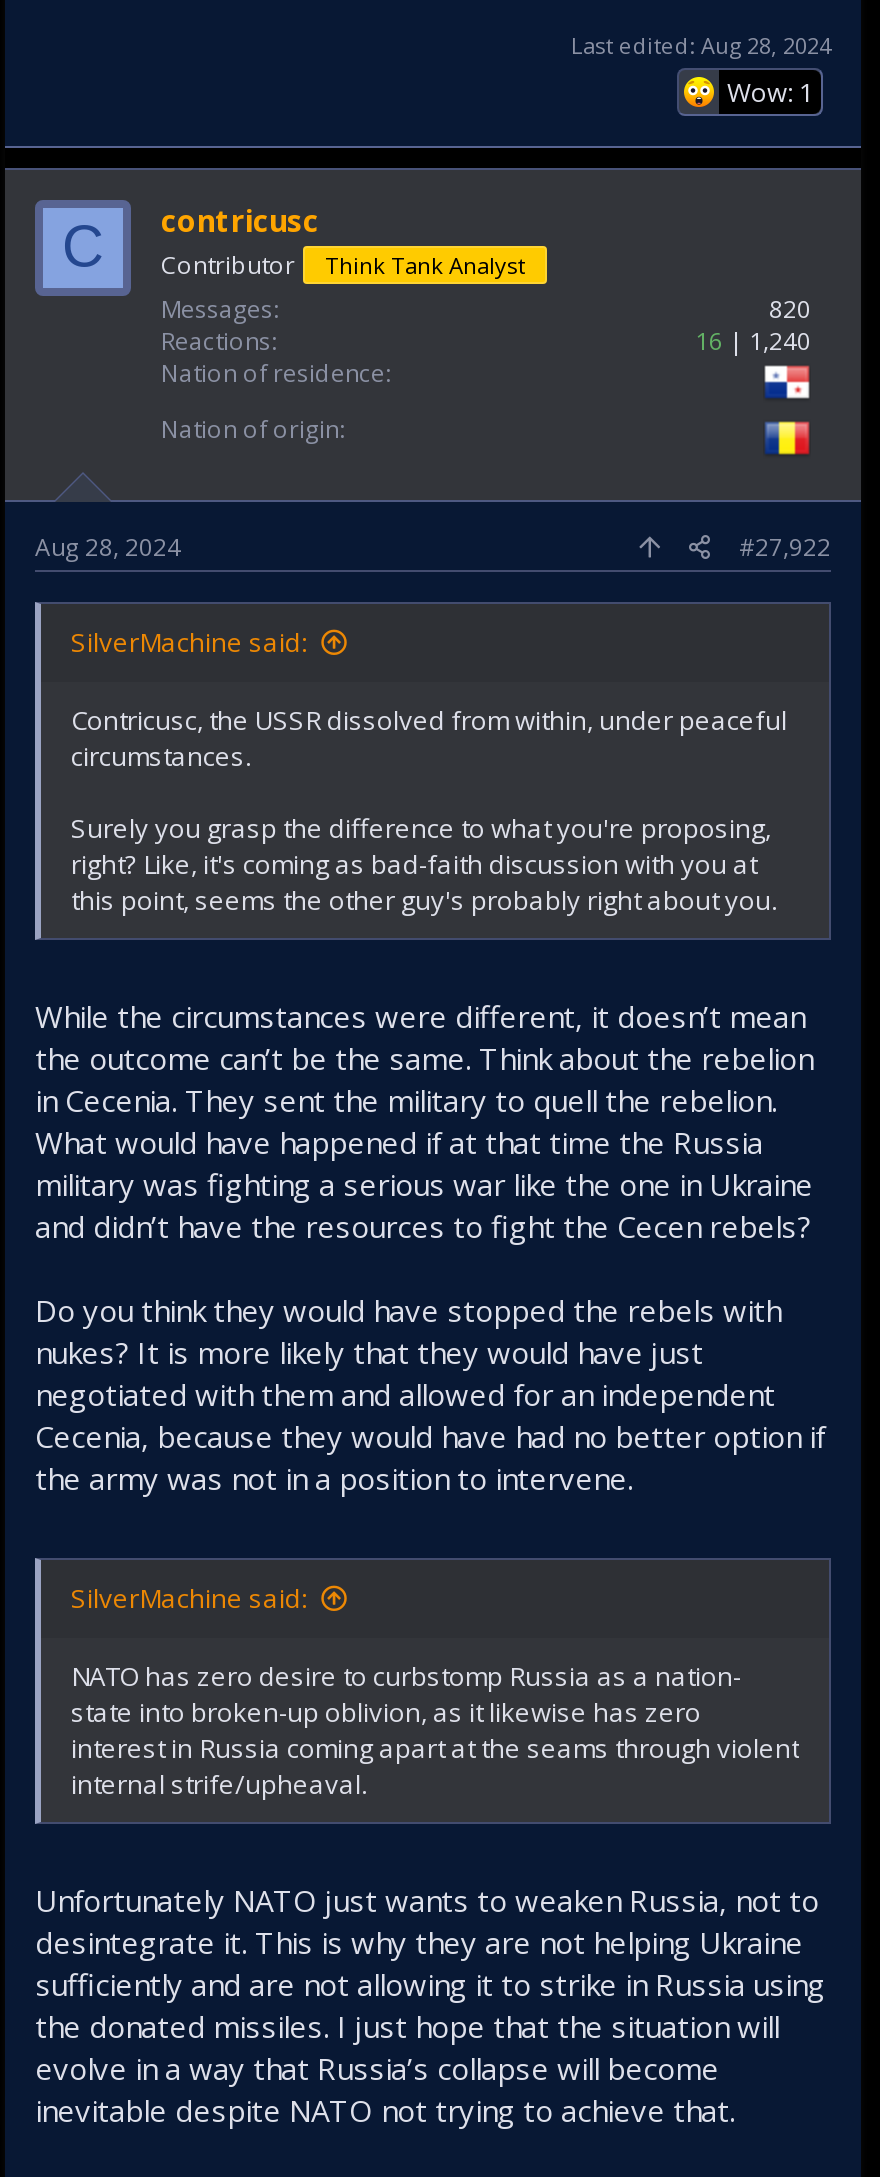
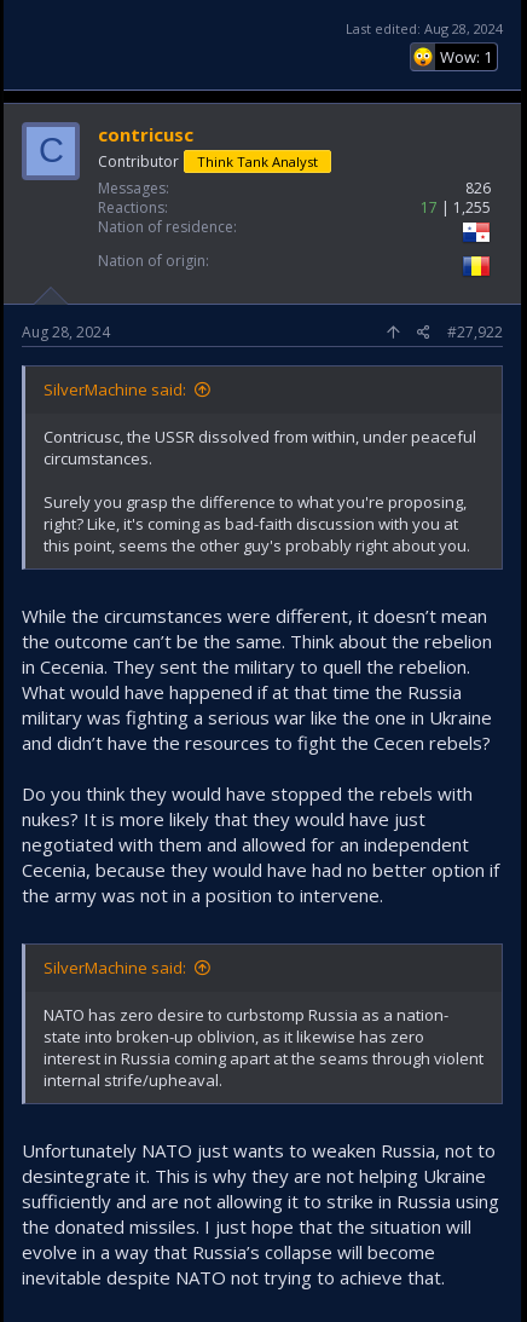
- 820
+ 826

- 16
+ 17

- 1,240
+ 1,255
